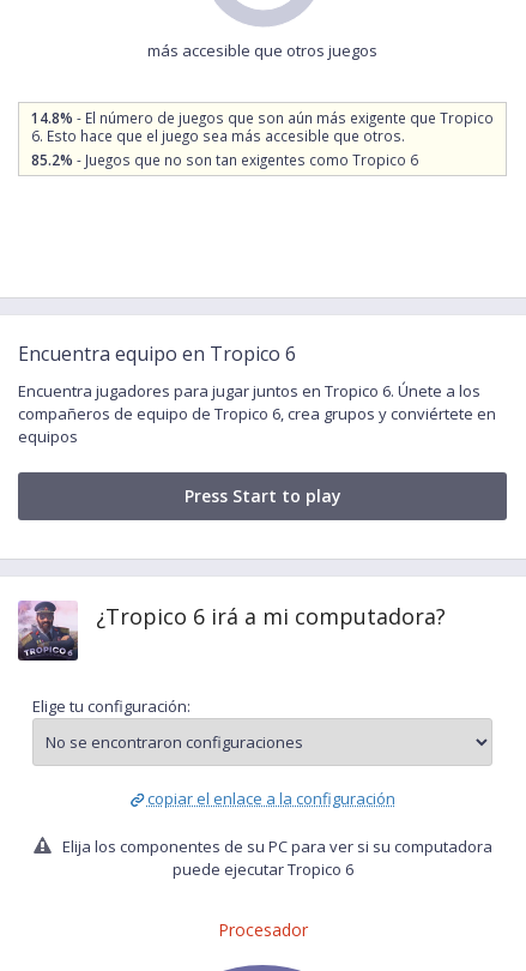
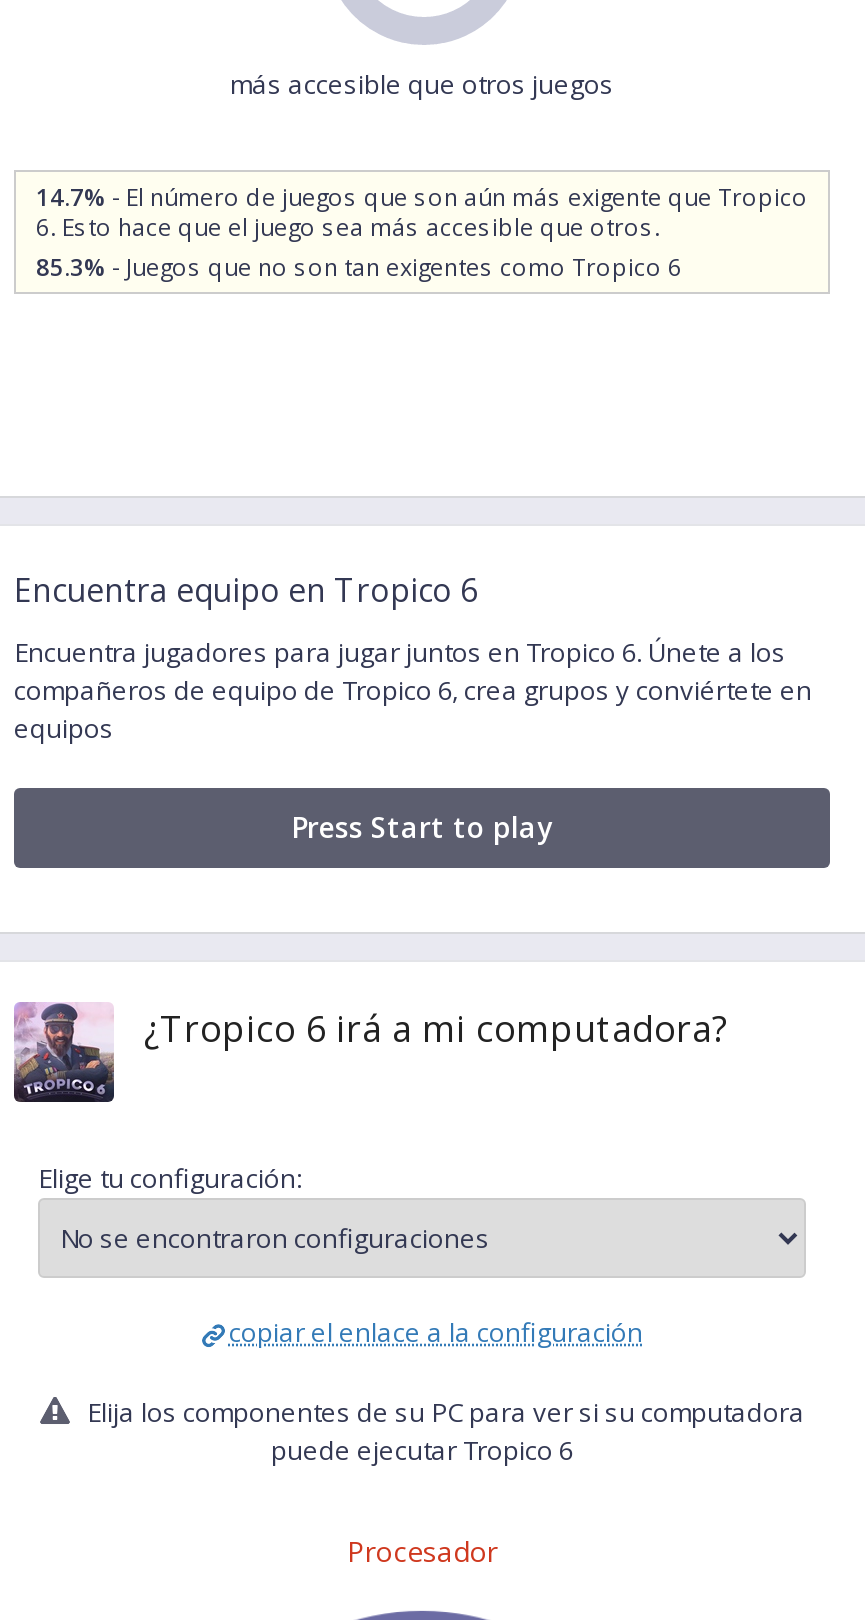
- 14.8% - El número de juegos que son aún más exigente que Tropico
+ 14.7% - El número de juegos que son aún más exigente que Tropico

- 85.2% - Juegos que no son tan exigentes como Tropico 6
+ 85.3% - Juegos que no son tan exigentes como Tropico 6
